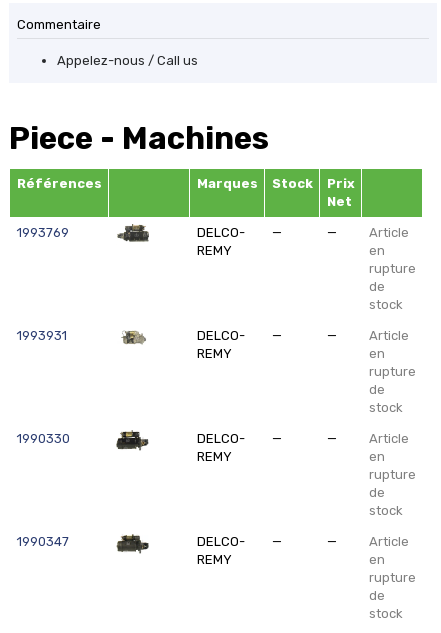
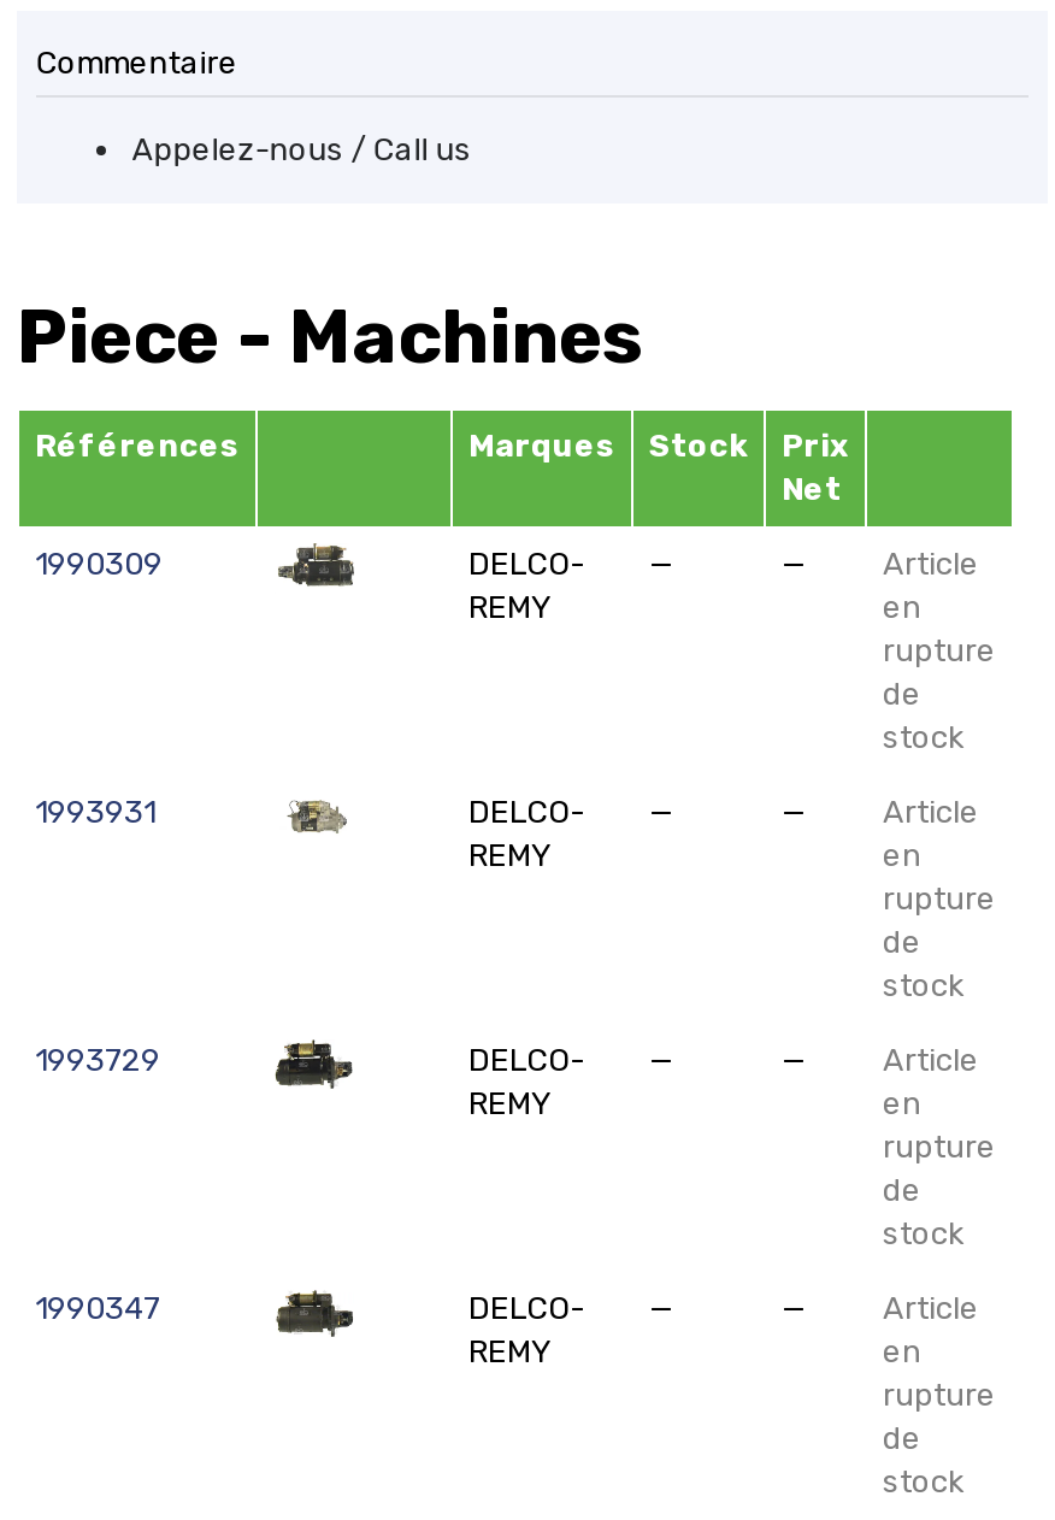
- 1993769
+ 1990309

- 1990330
+ 1993729
